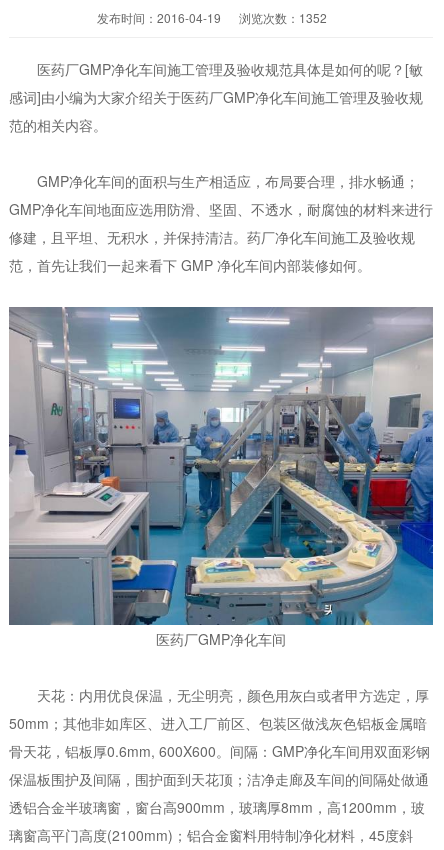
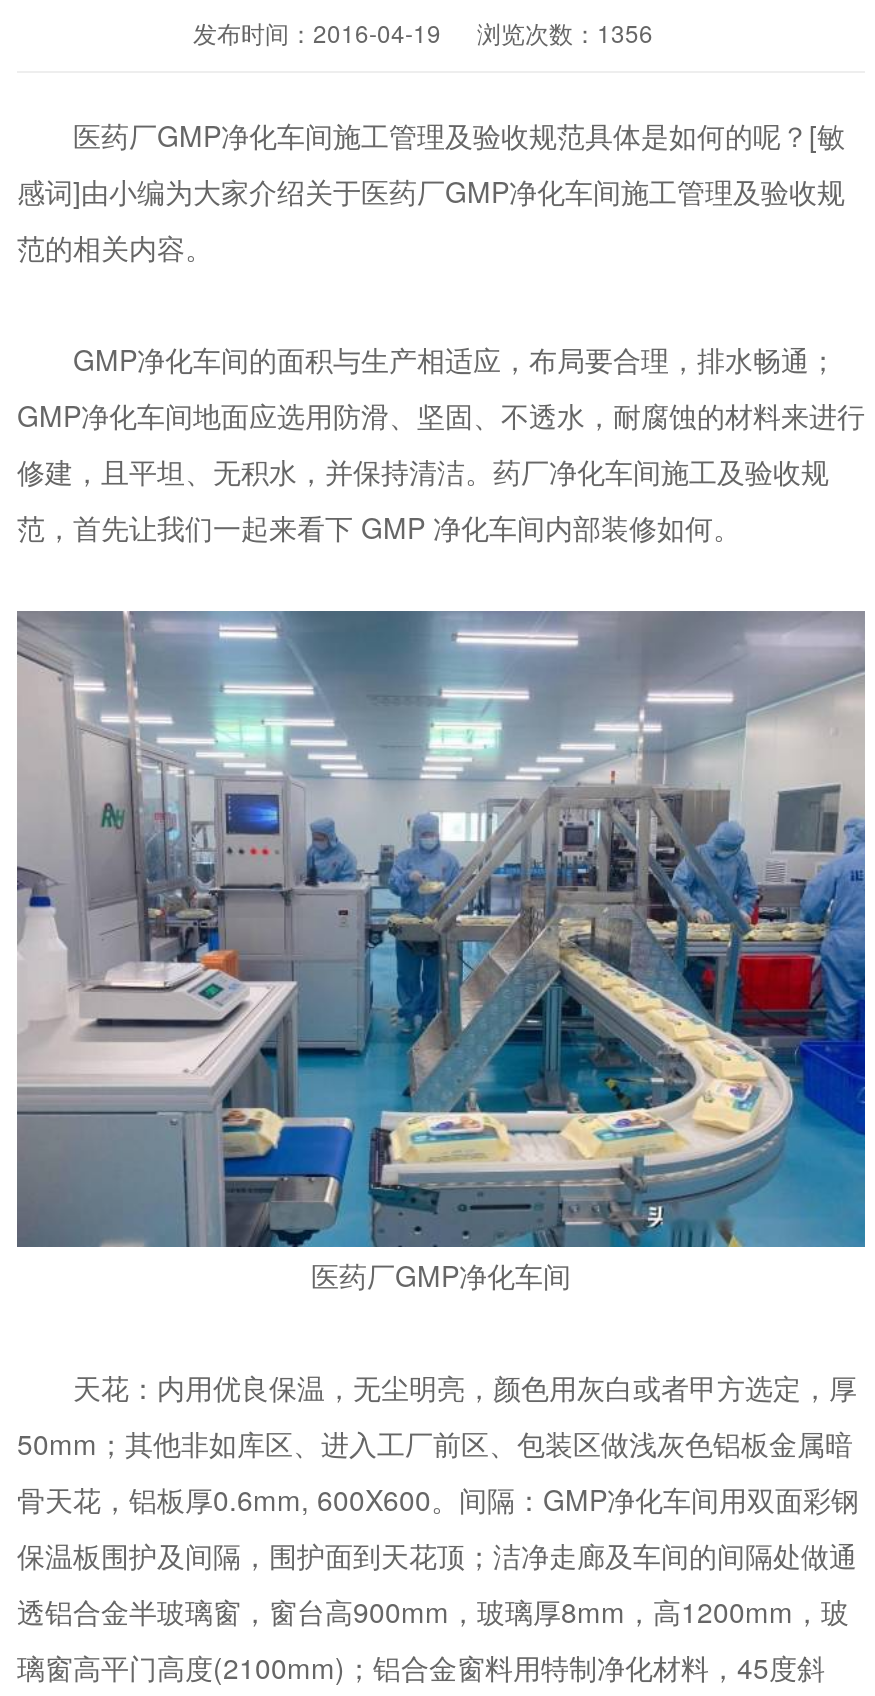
- 发布时间：2016-04-19 浏览次数：1352
+ 发布时间：2016-04-19 浏览次数：1356
